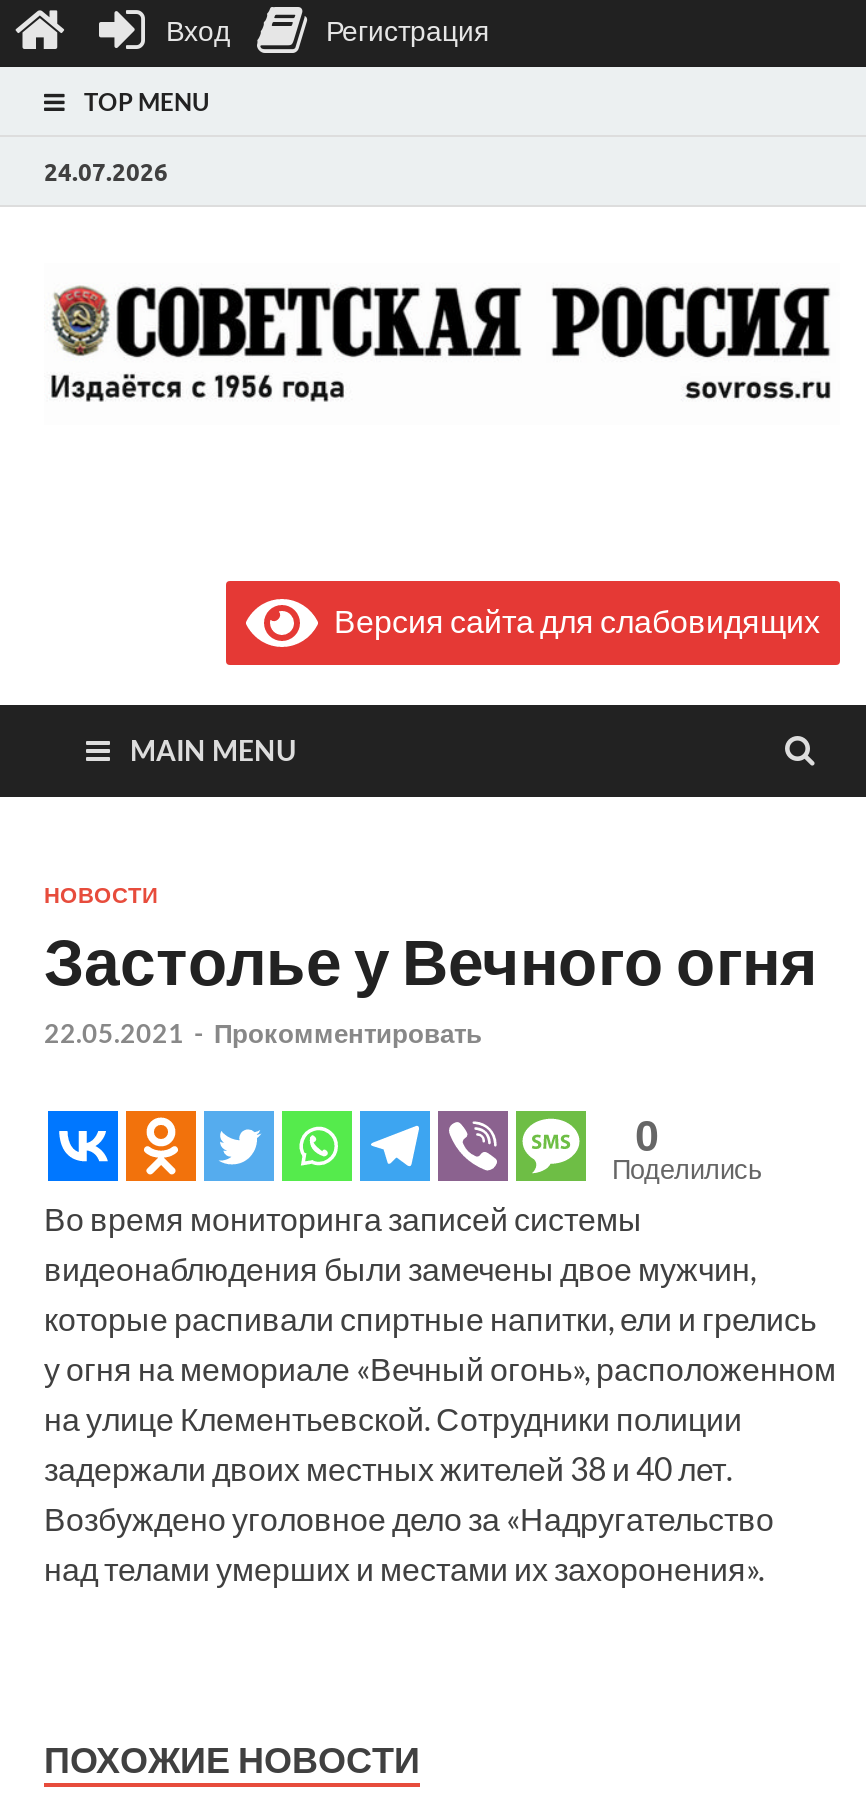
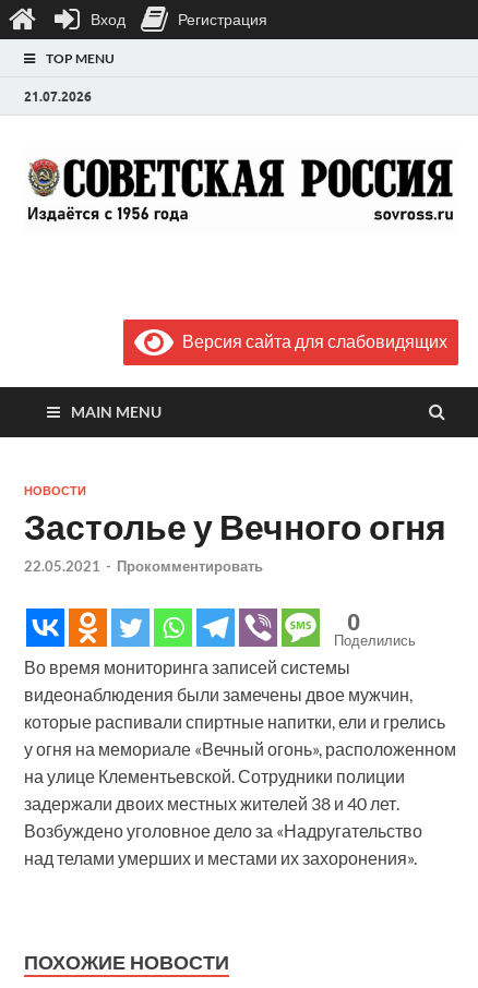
- 24.07.2026
+ 21.07.2026
